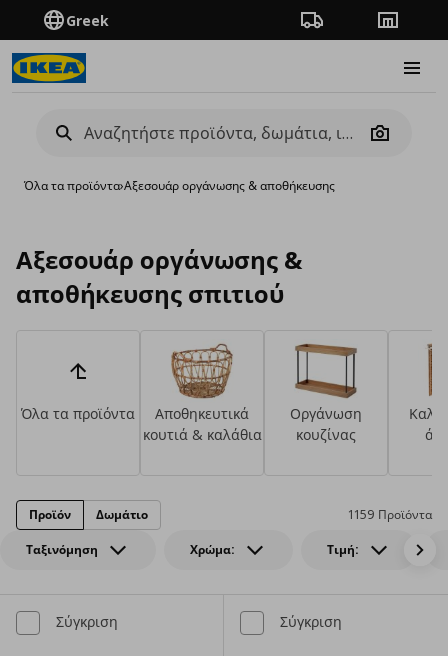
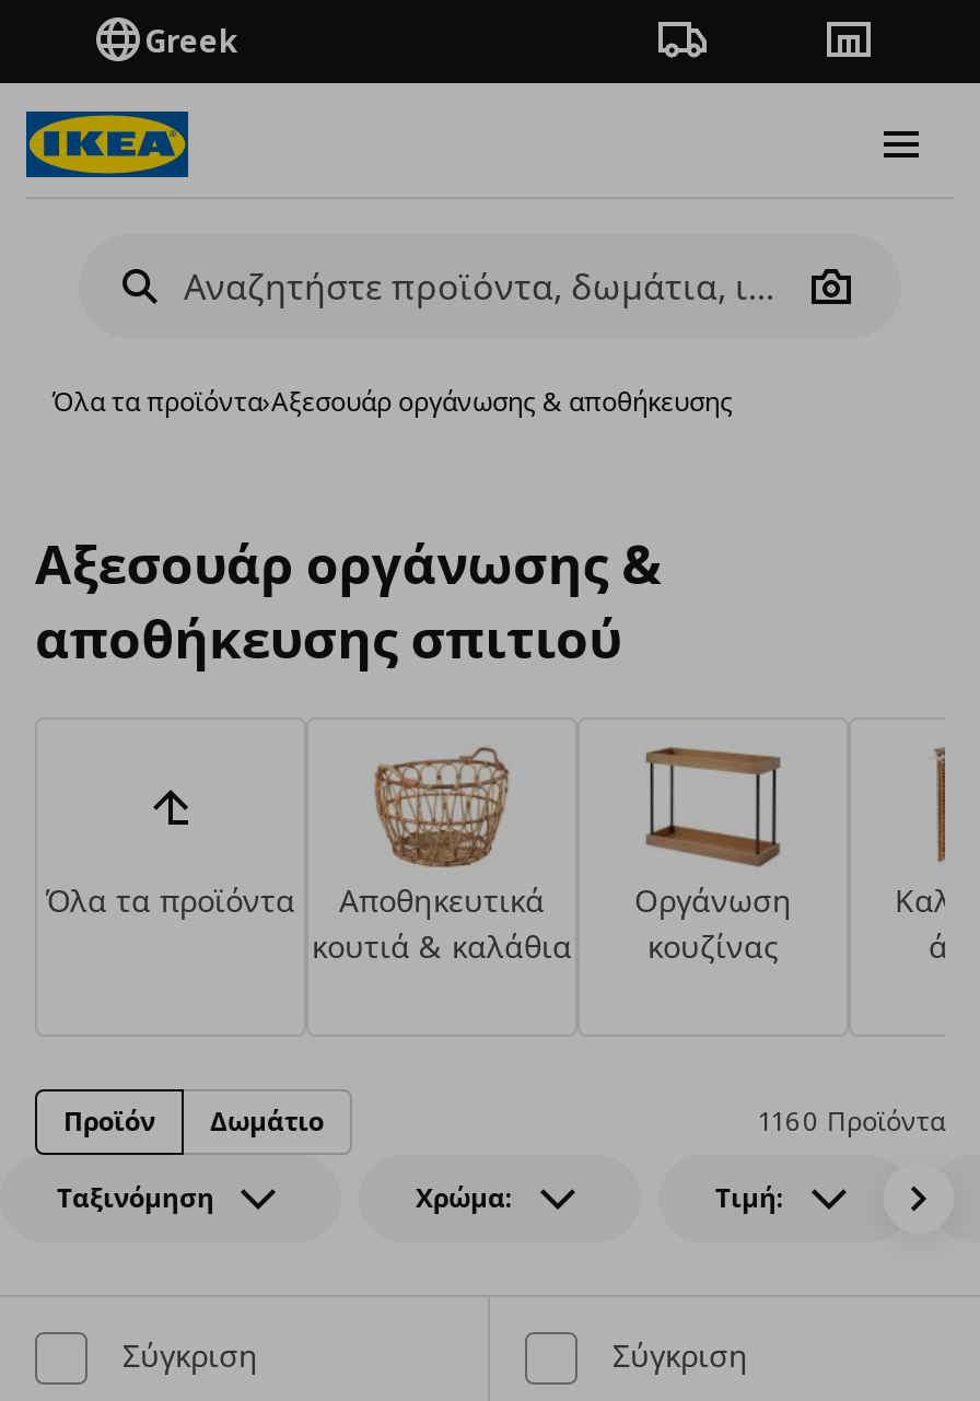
- 1159 Προϊόντα
+ 1160 Προϊόντα
